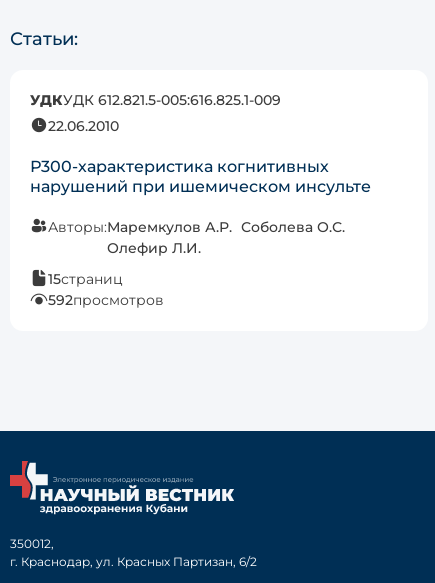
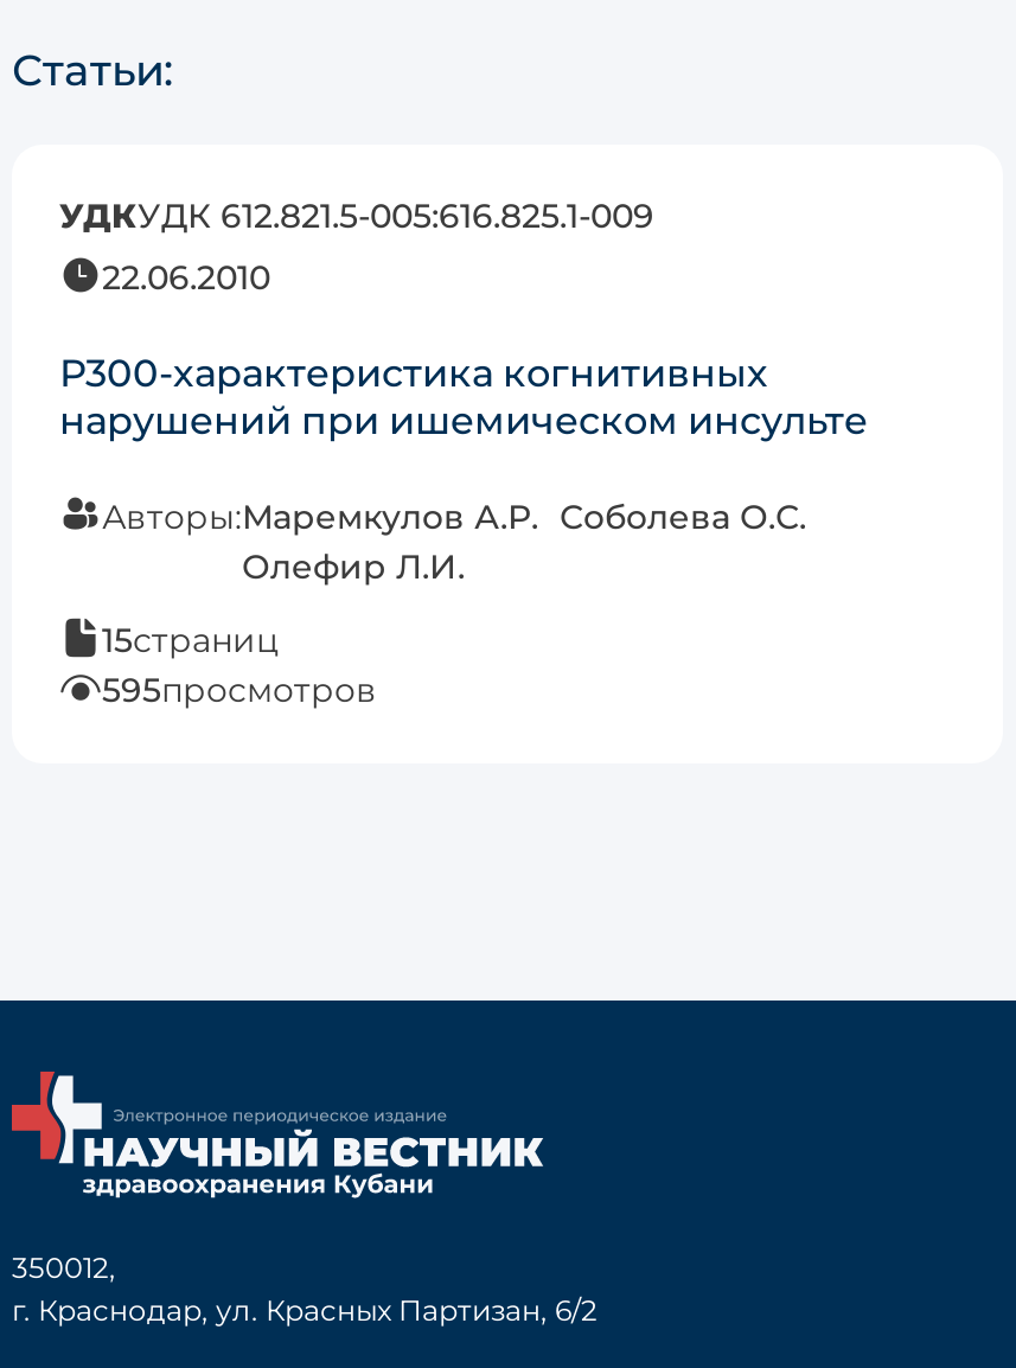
- 592просмотров
+ 595просмотров
